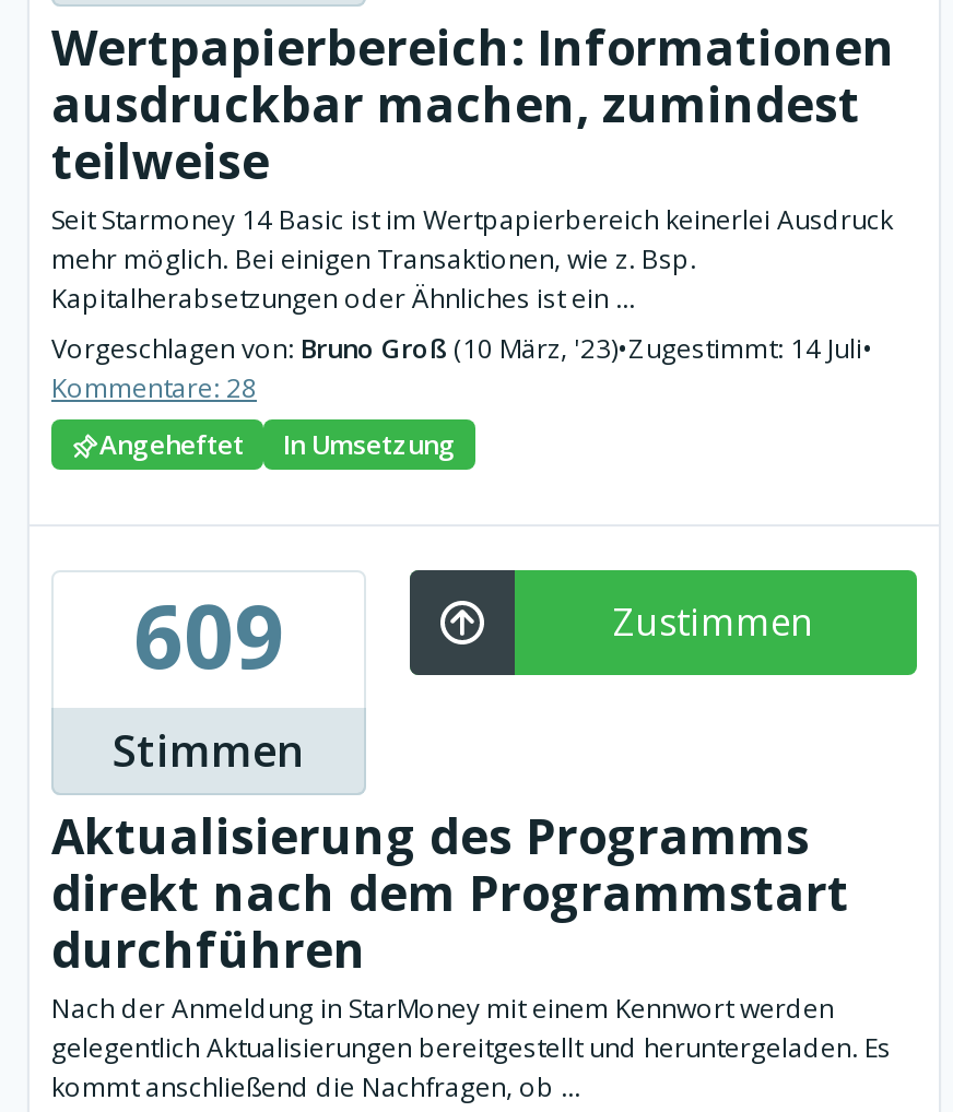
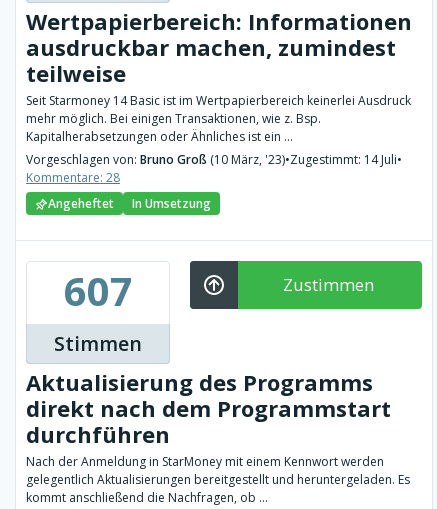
- 609
+ 607
